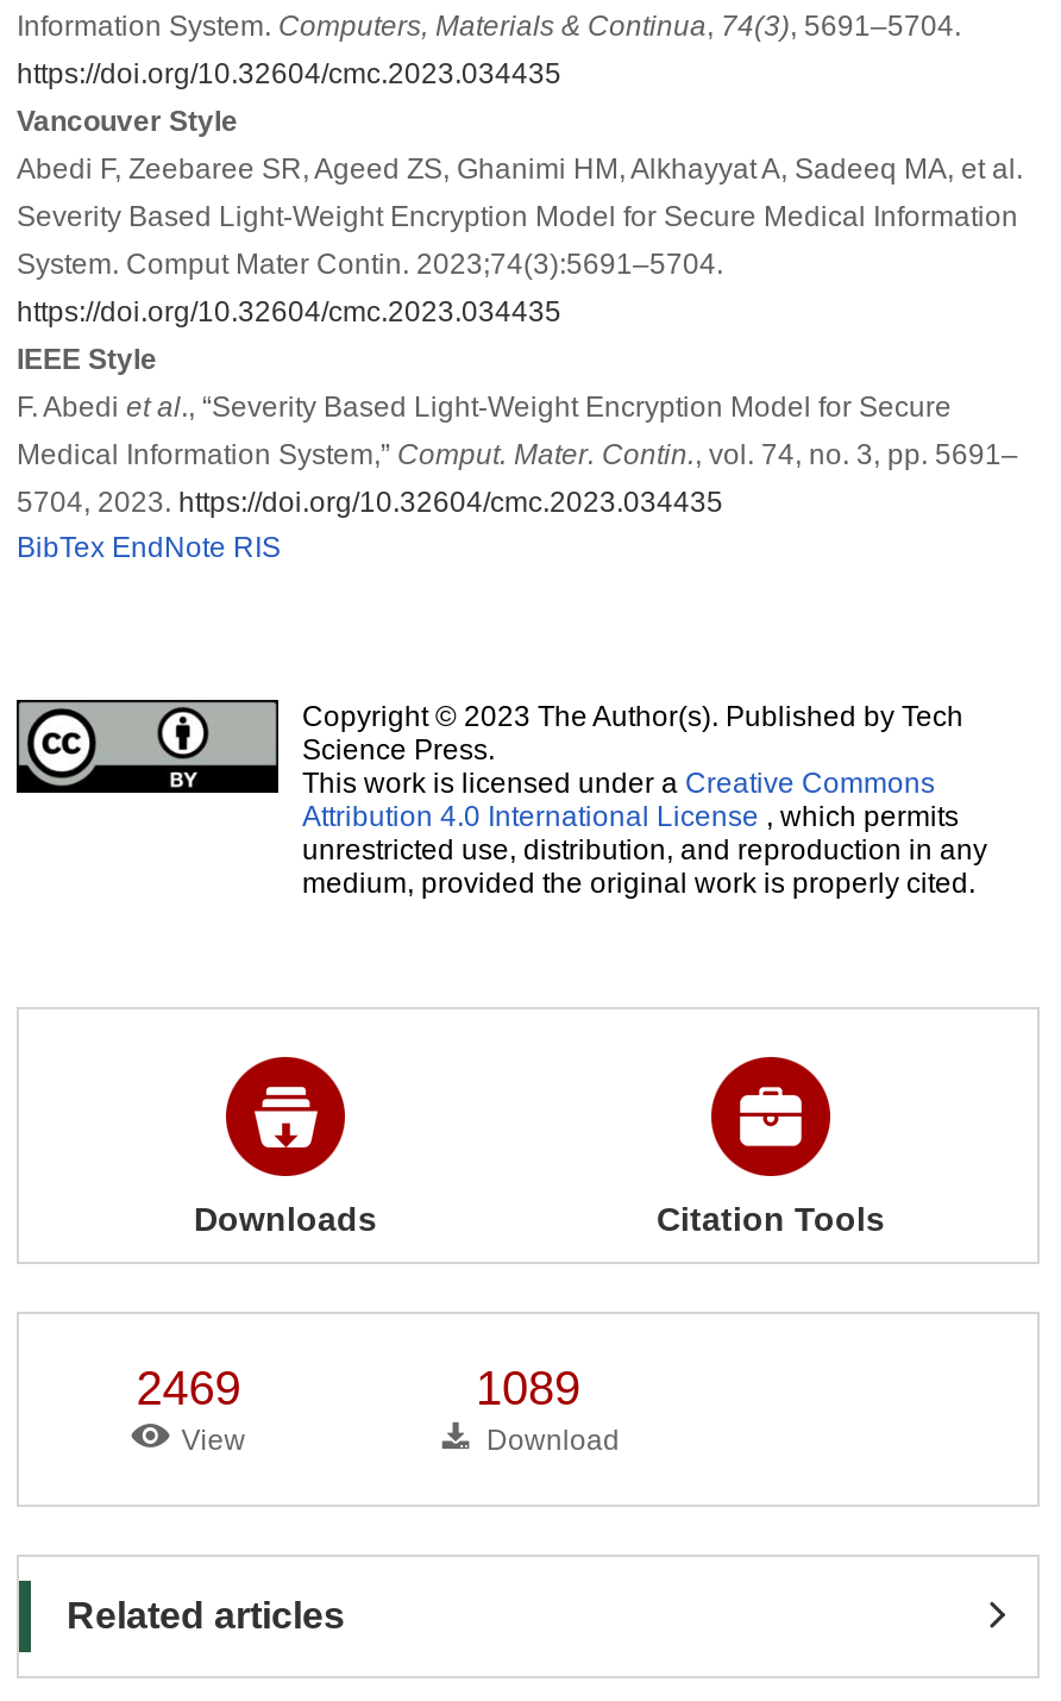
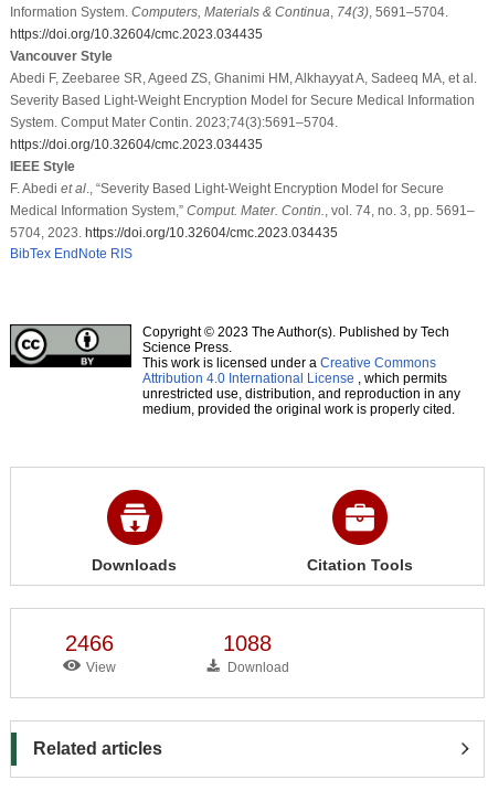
- 2469
+ 2466

- 1089
+ 1088
